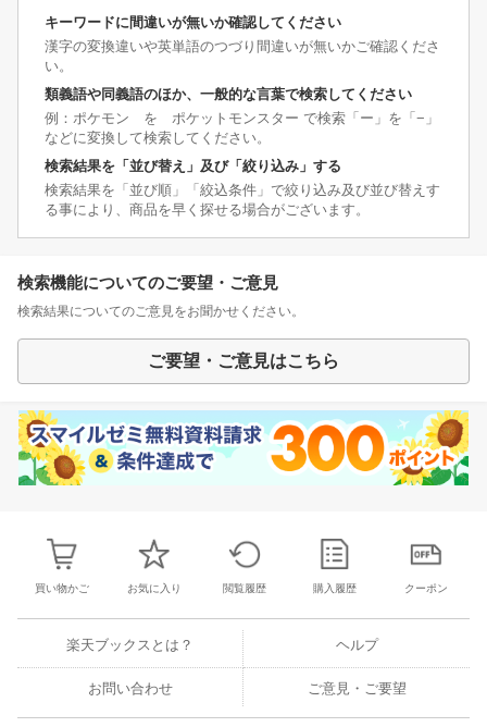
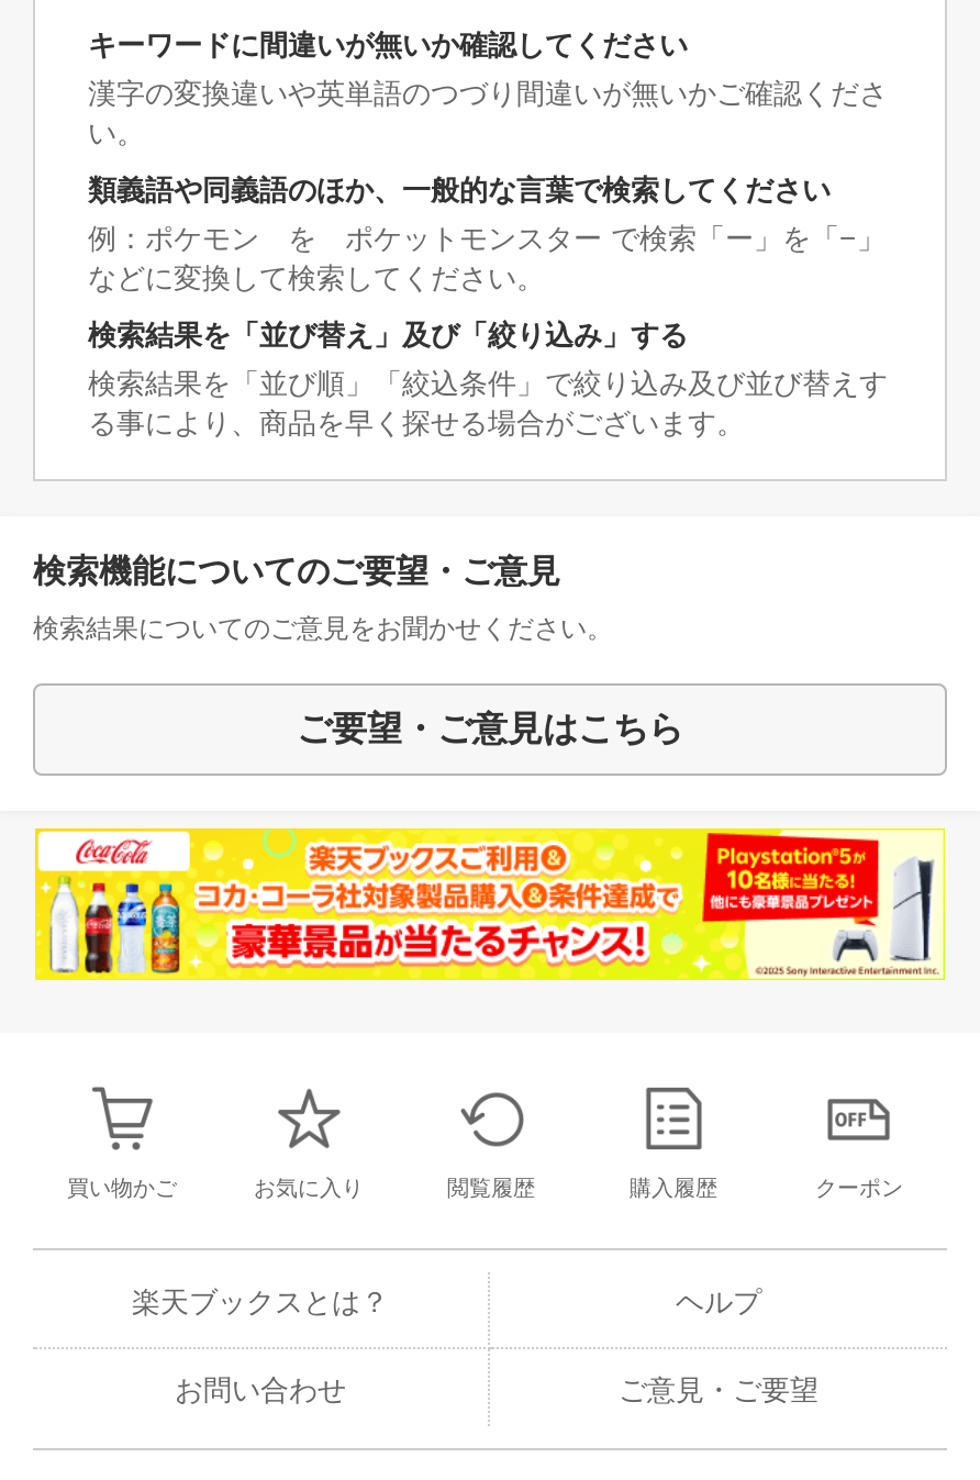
- [image]
+ [image]
